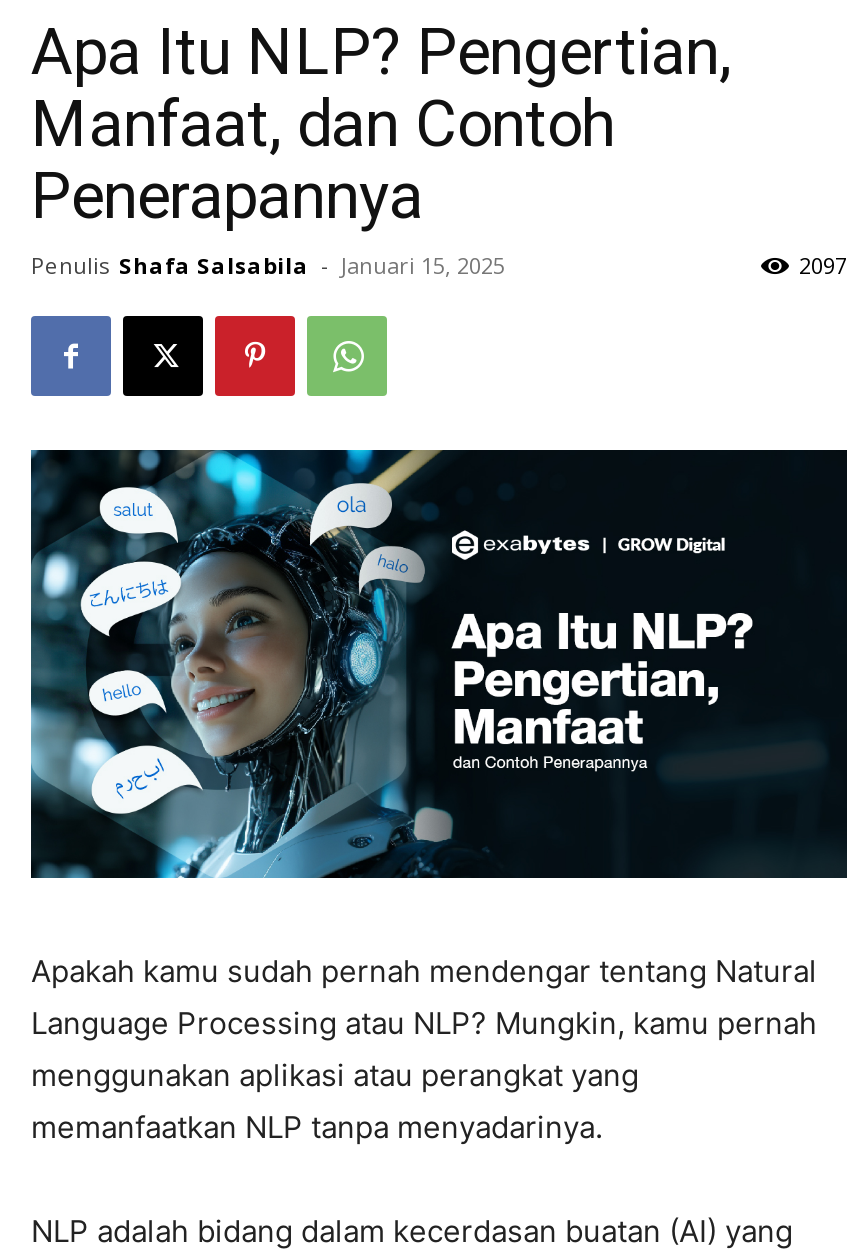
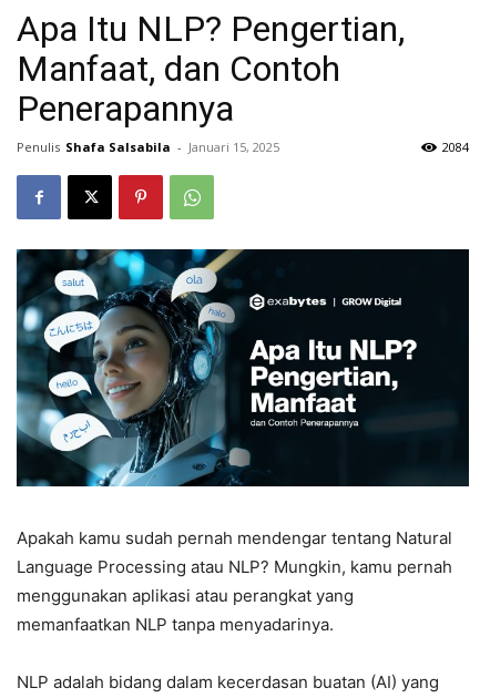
- 2097
+ 2084
